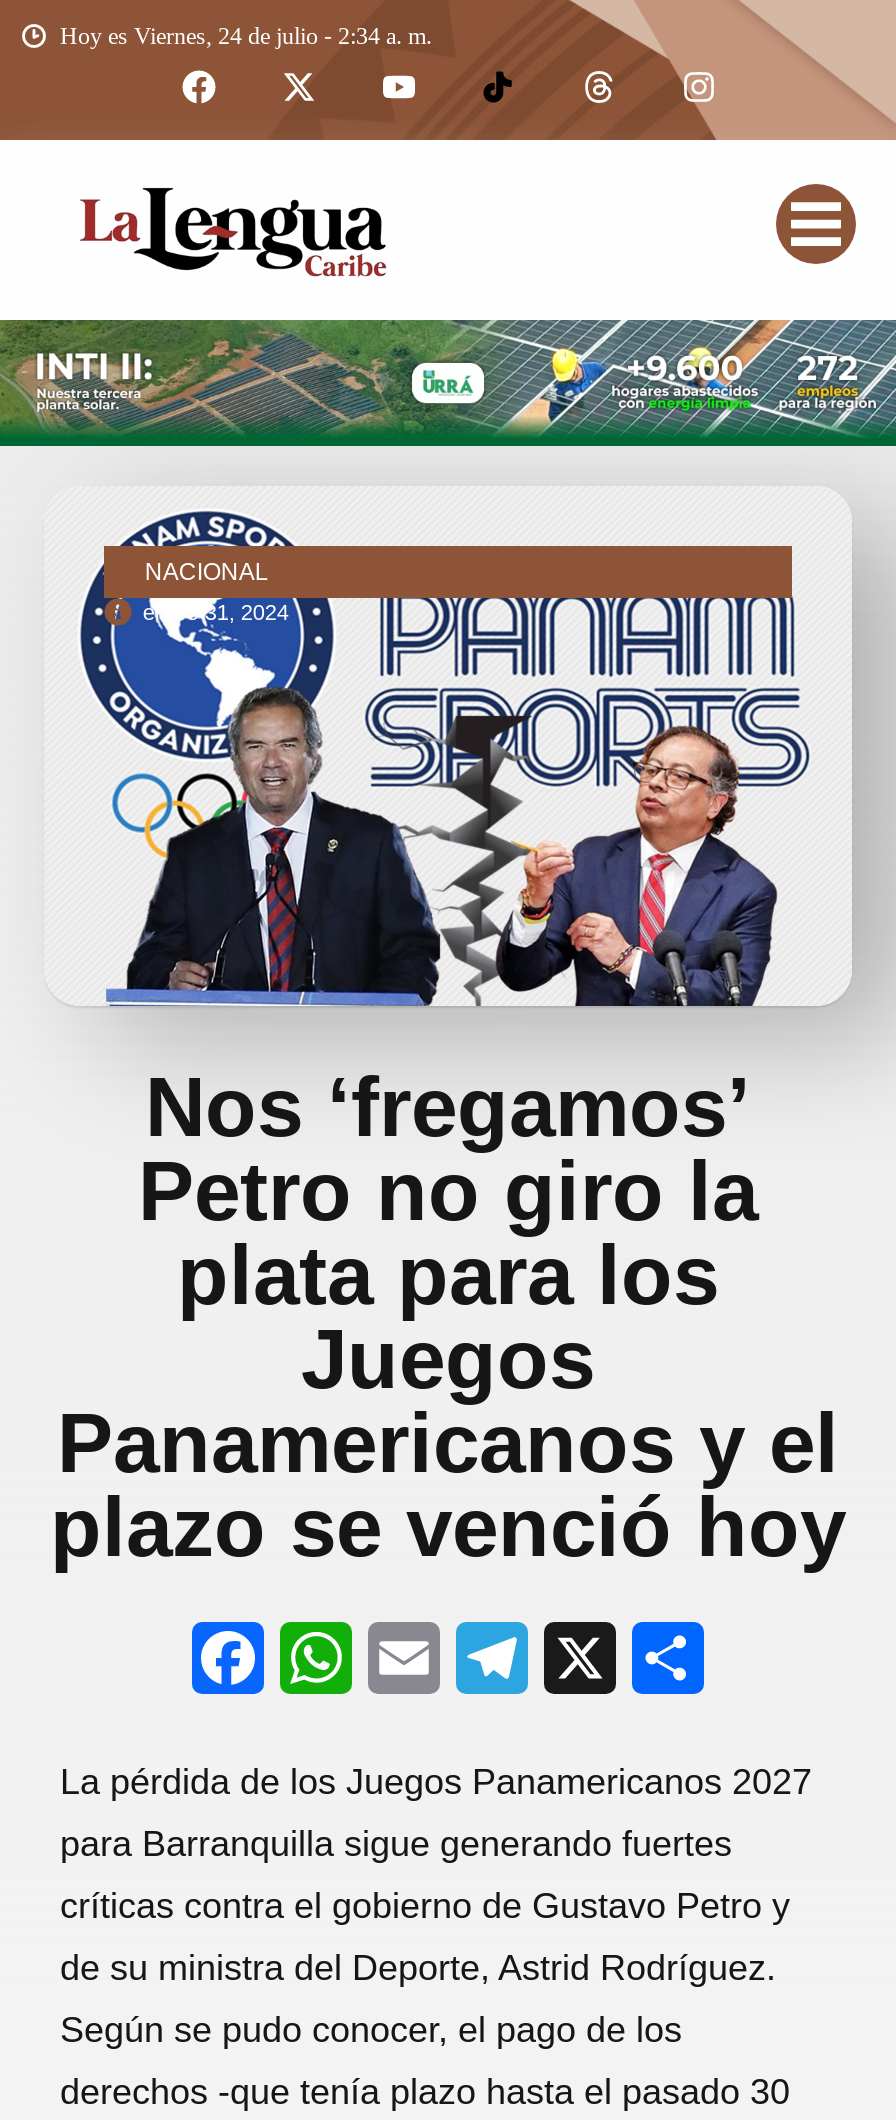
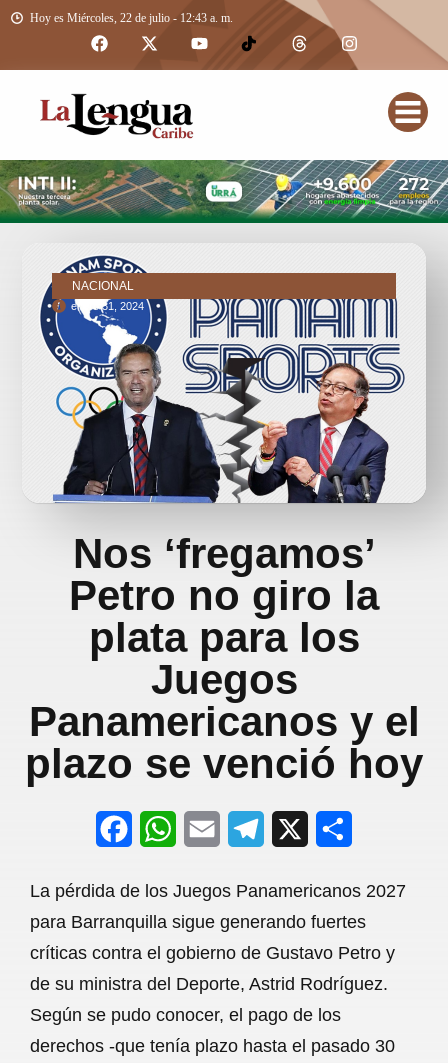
- Hoy es Viernes, 24 de julio - 2:34 a. m.
+ Hoy es Miércoles, 22 de julio - 12:43 a. m.
